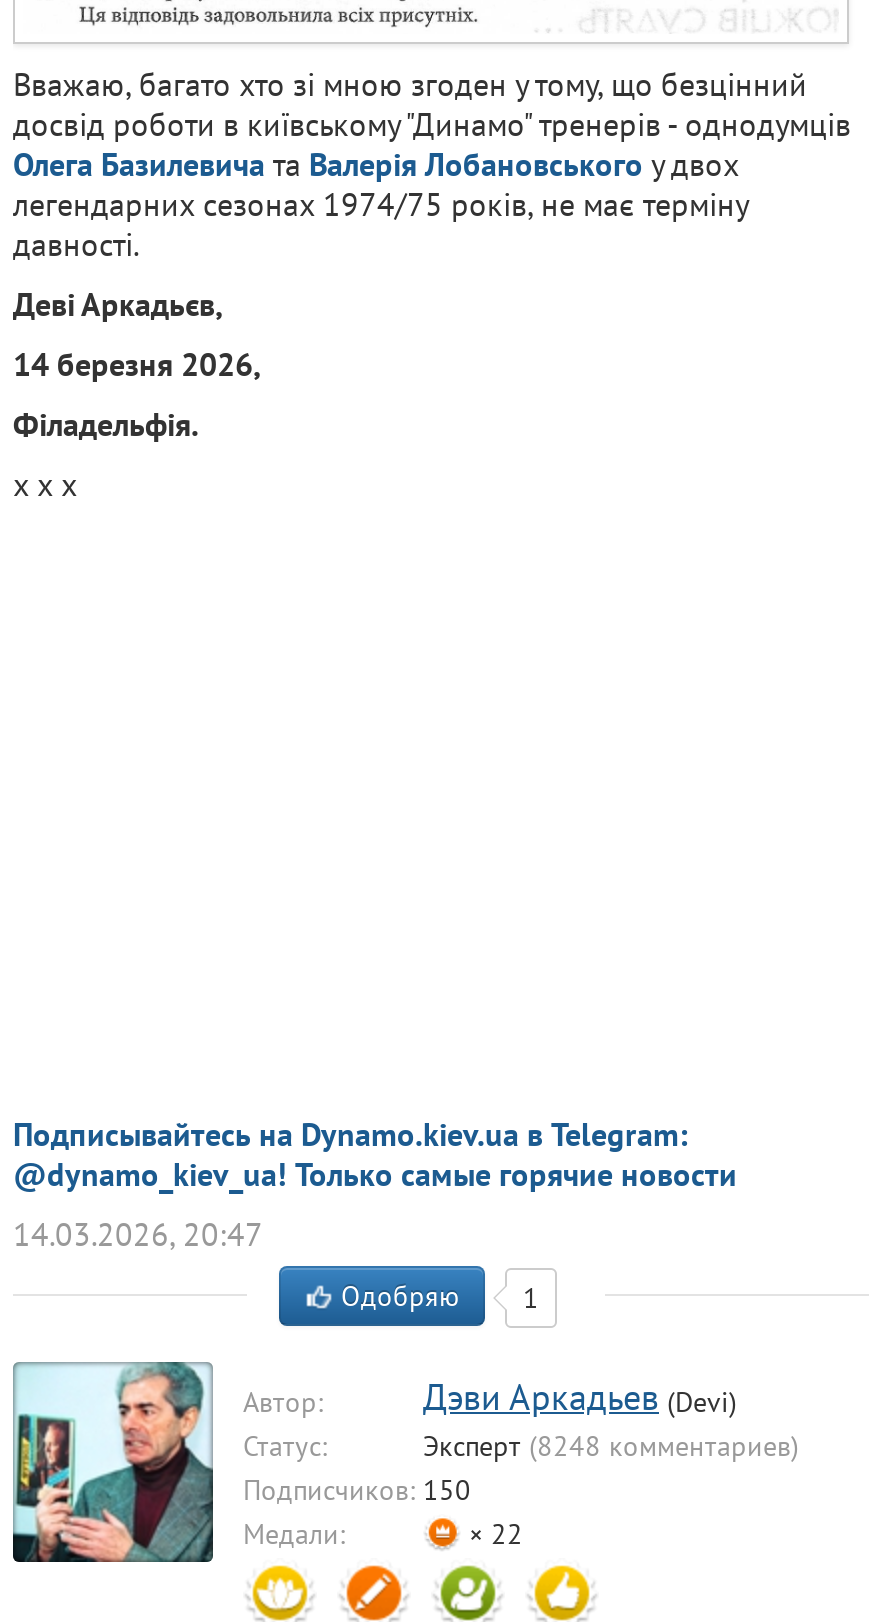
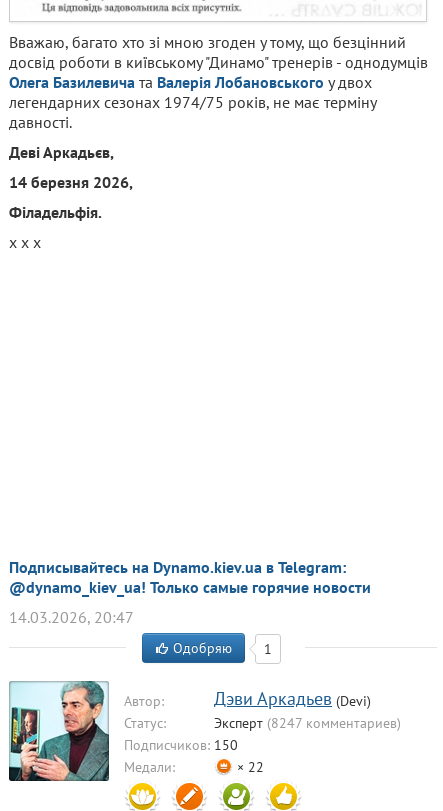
- Эксперт (8248 комментариев)
+ Эксперт (8247 комментариев)
